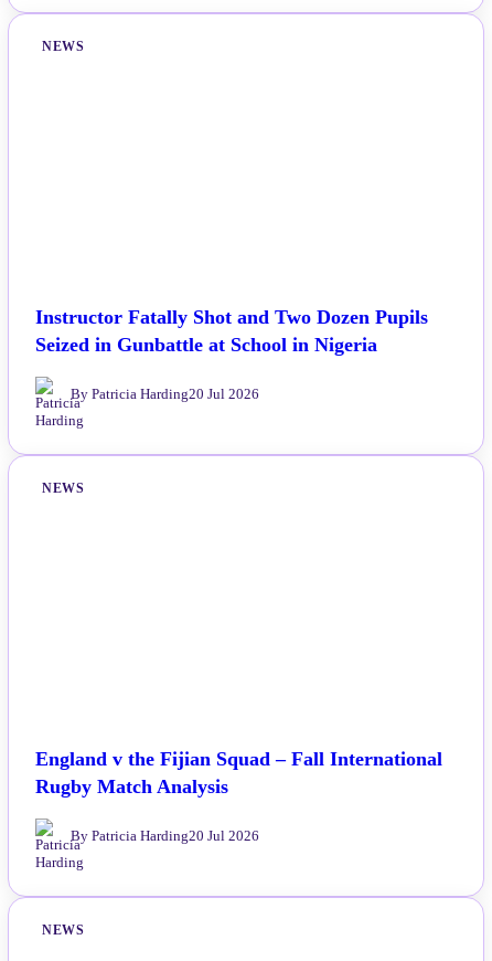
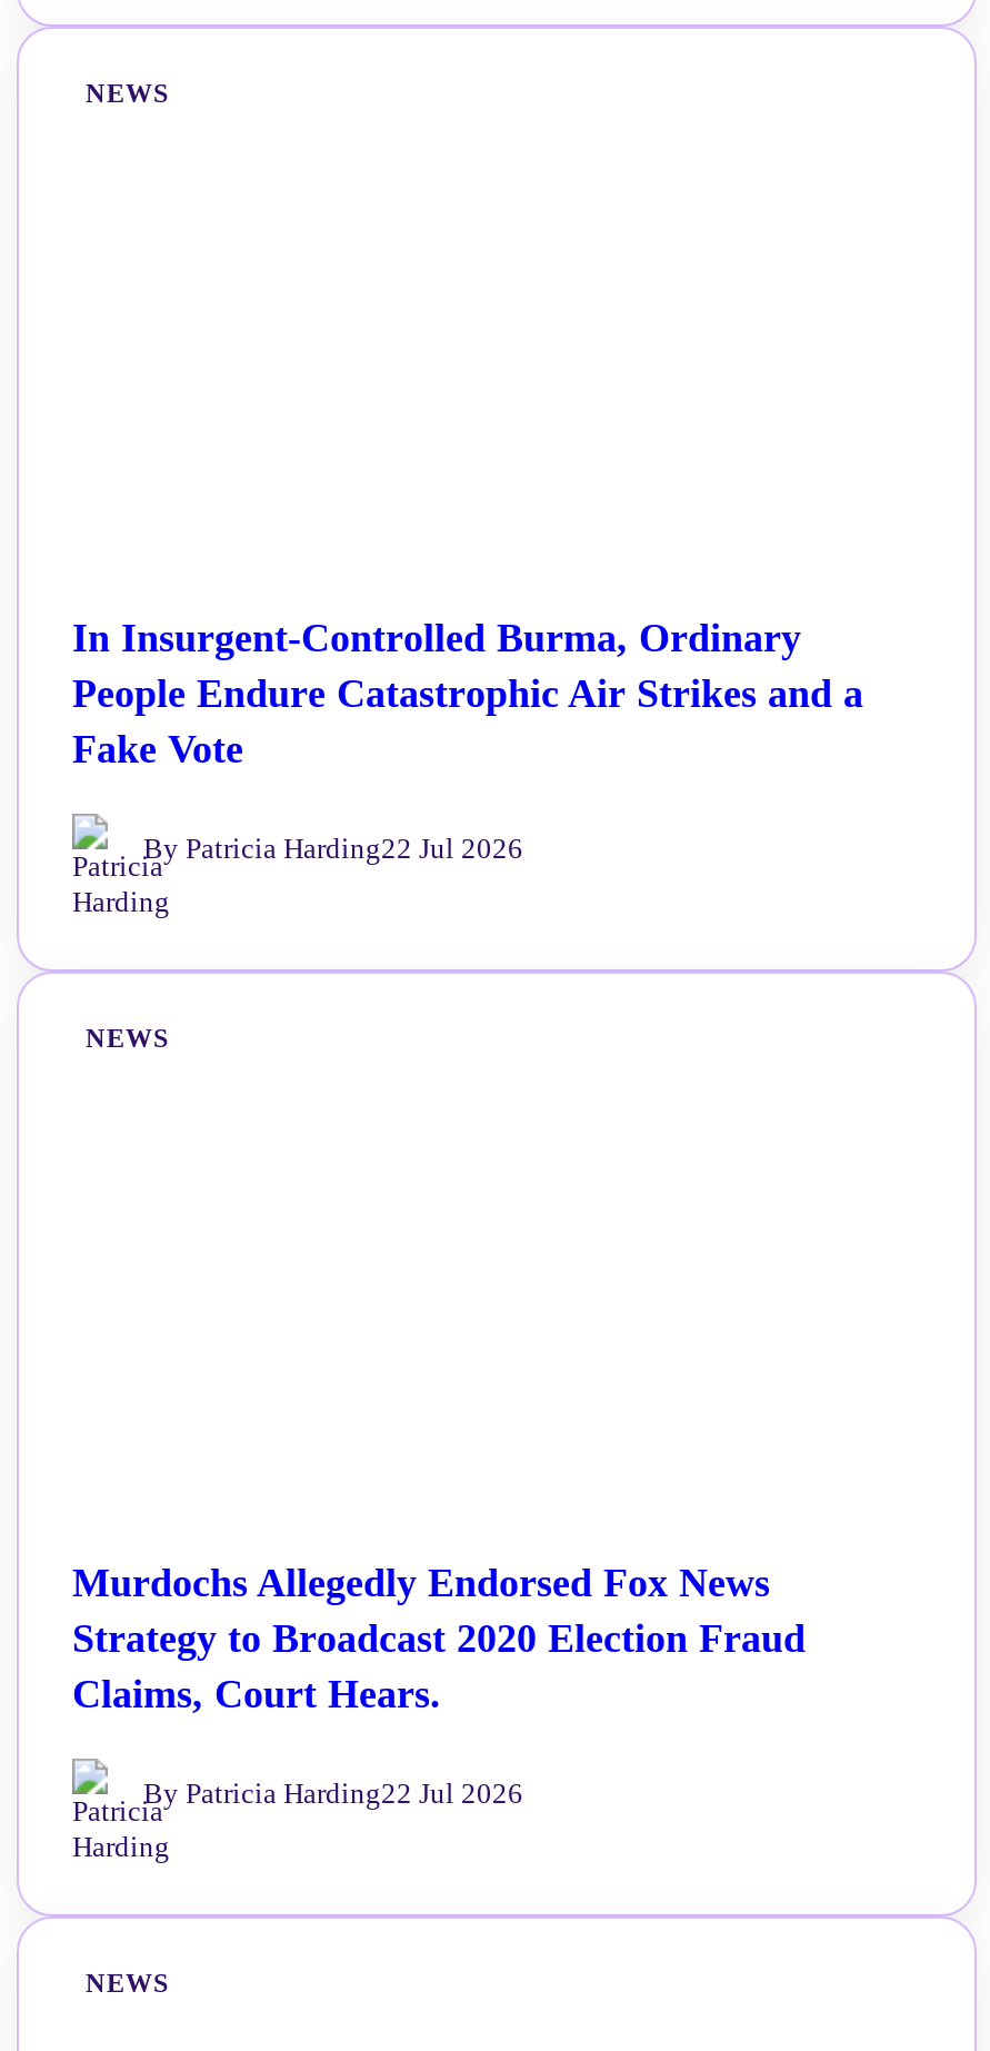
- Instructor Fatally Shot and Two Dozen Pupils
- Seized in Gunbattle at School in Nigeria
+ In Insurgent-Controlled Burma, Ordinary
+ People Endure Catastrophic Air Strikes and a
+ Fake Vote

- By Patricia Harding20 Jul 2026
+ By Patricia Harding22 Jul 2026

- England v the Fijian Squad – Fall International
- Rugby Match Analysis
+ Murdochs Allegedly Endorsed Fox News
+ Strategy to Broadcast 2020 Election Fraud
+ Claims, Court Hears.

- By Patricia Harding20 Jul 2026
+ By Patricia Harding22 Jul 2026
